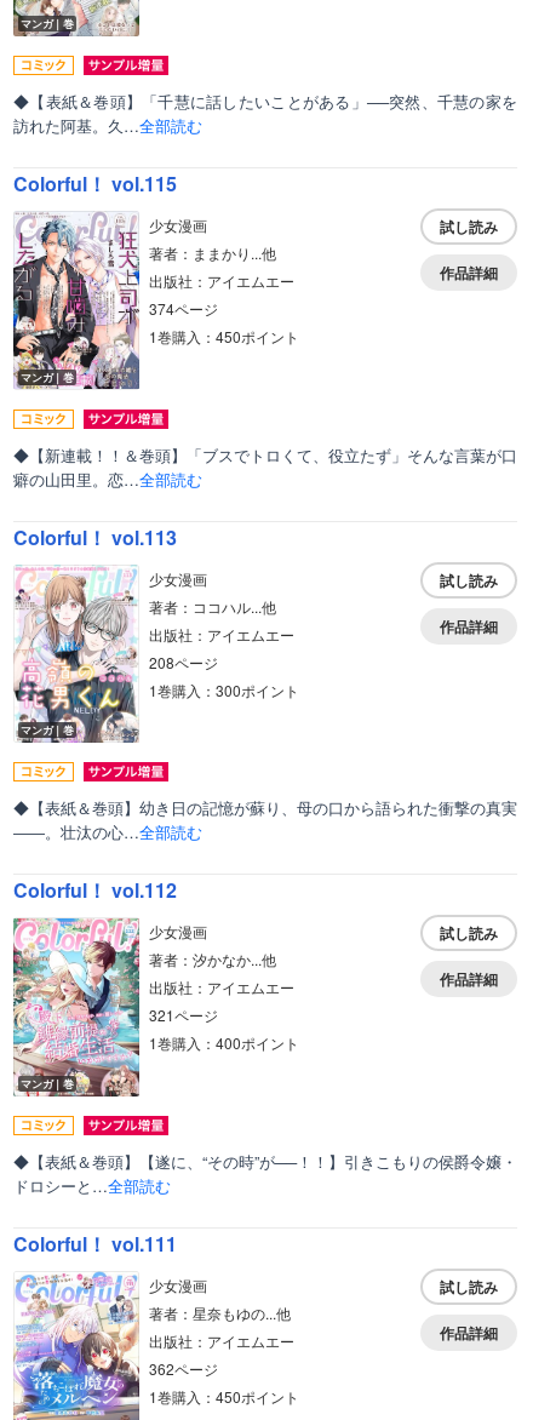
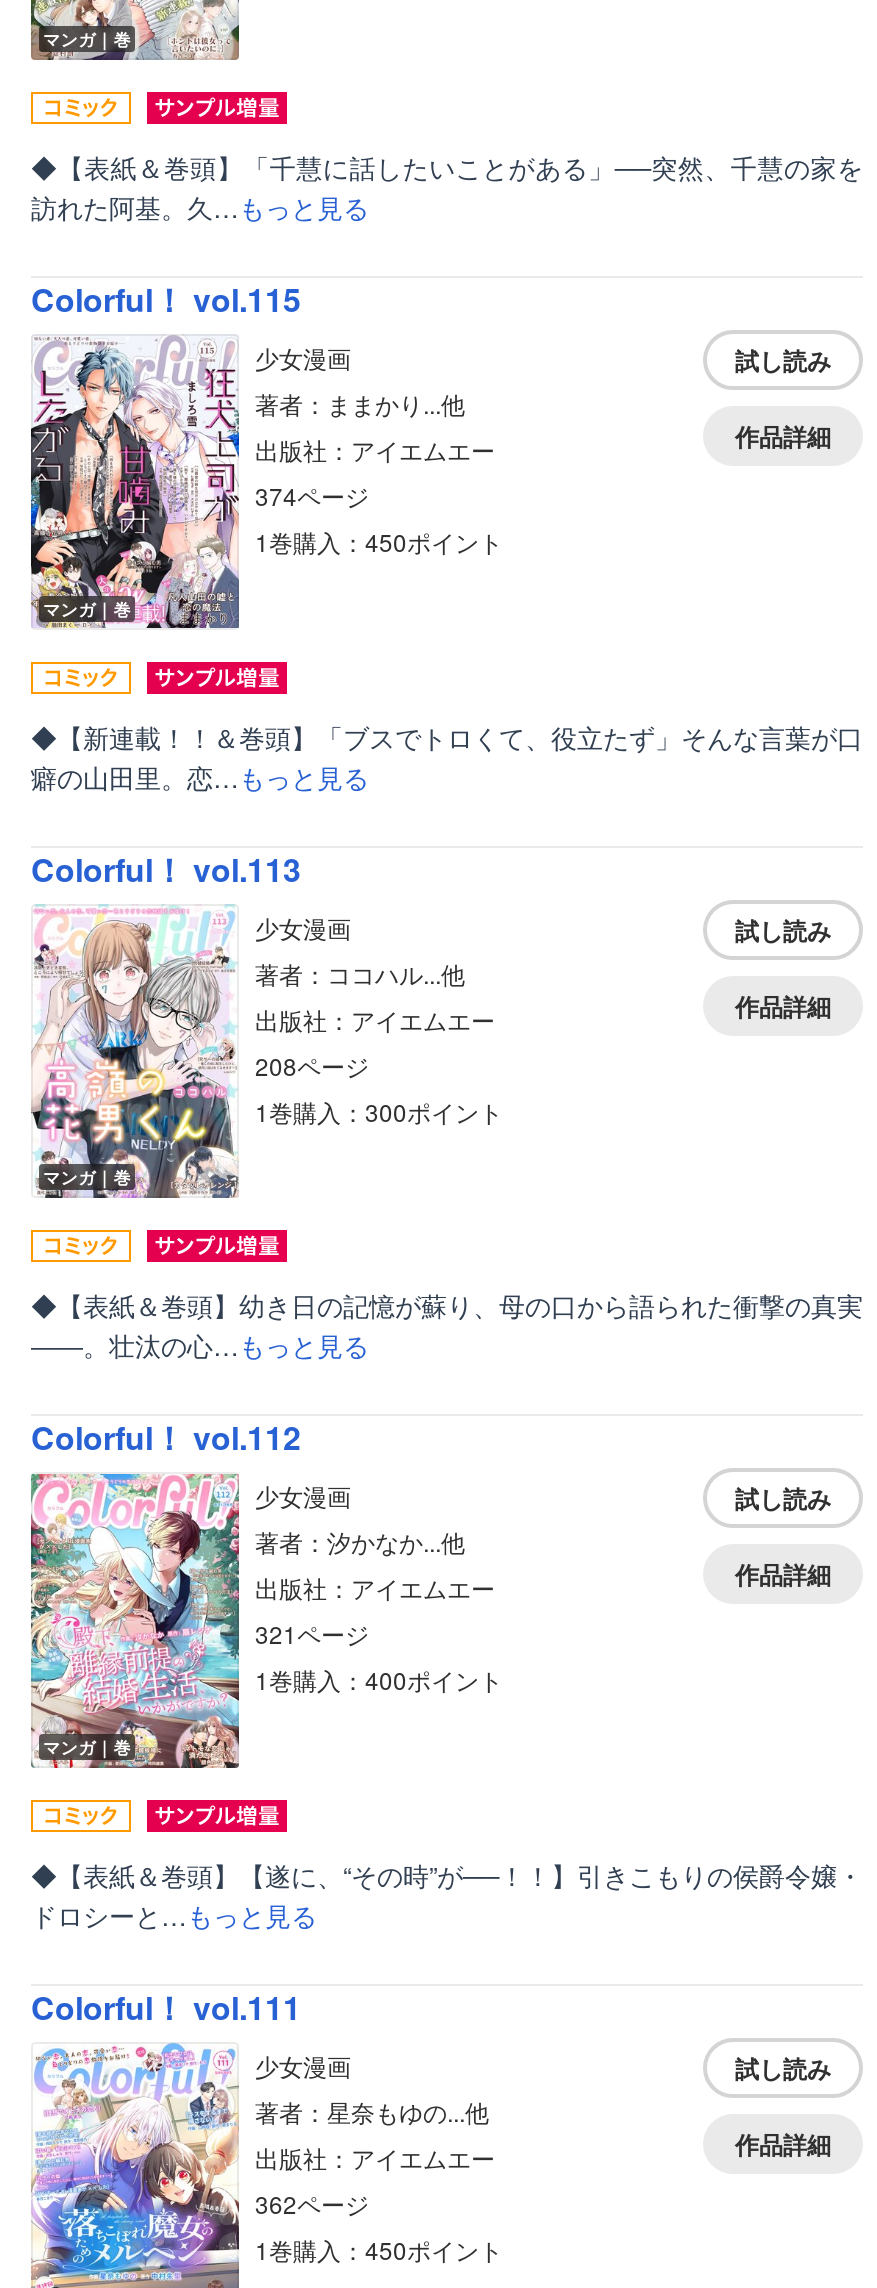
- 訪れた阿基。久…全部読む
+ 訪れた阿基。久…もっと見る

- 癖の山田里。恋…全部読む
+ 癖の山田里。恋…もっと見る

- ――。壮汰の心…全部読む
+ ――。壮汰の心…もっと見る

- ドロシーと…全部読む
+ ドロシーと…もっと見る
